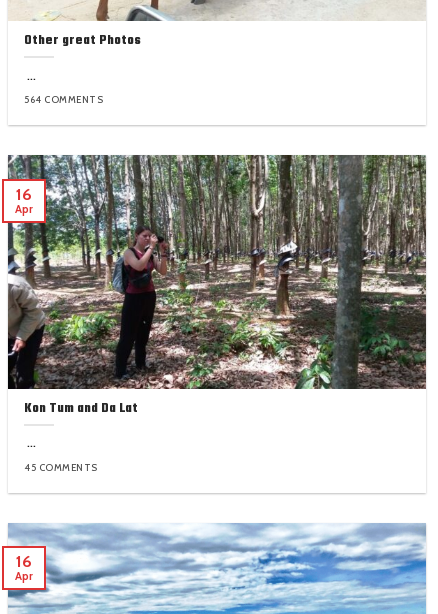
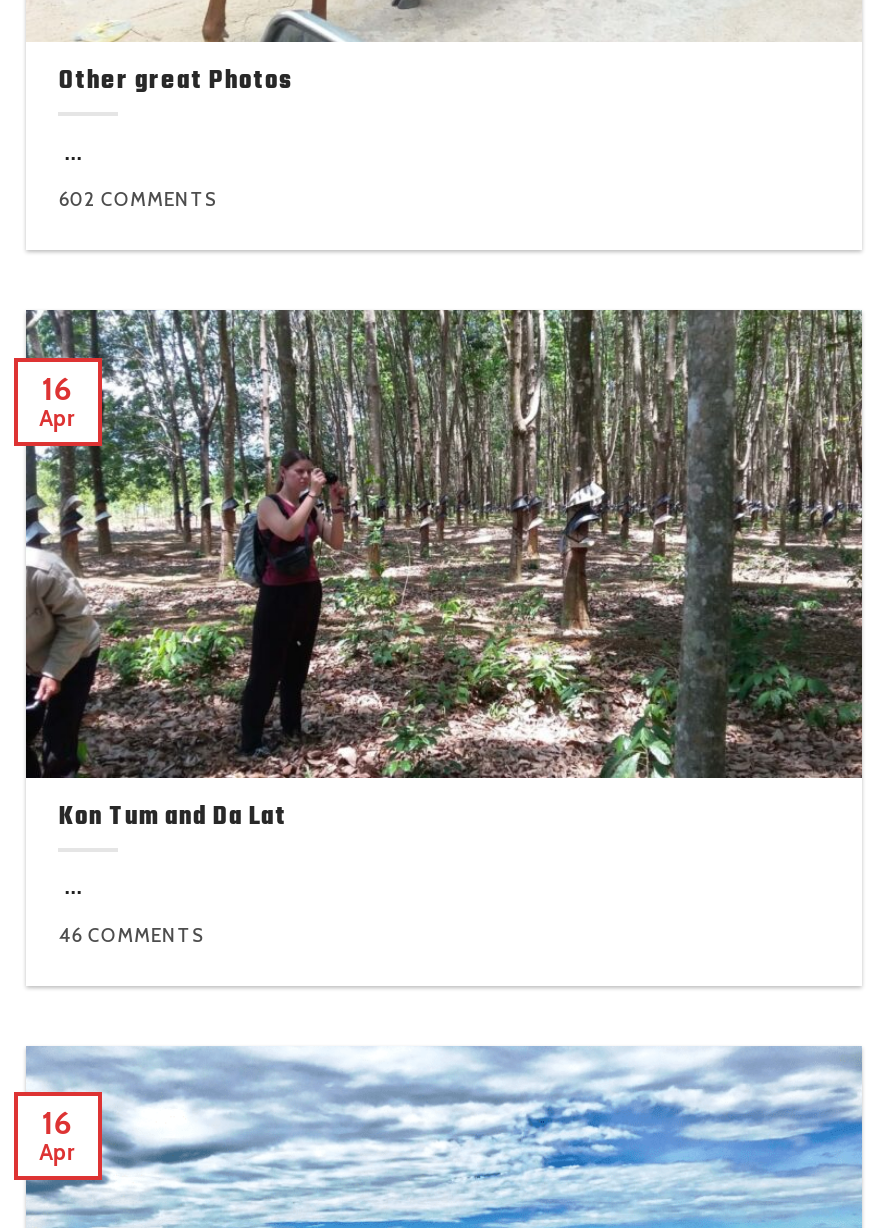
- 564 COMMENTS
+ 602 COMMENTS

- 45 COMMENTS
+ 46 COMMENTS
